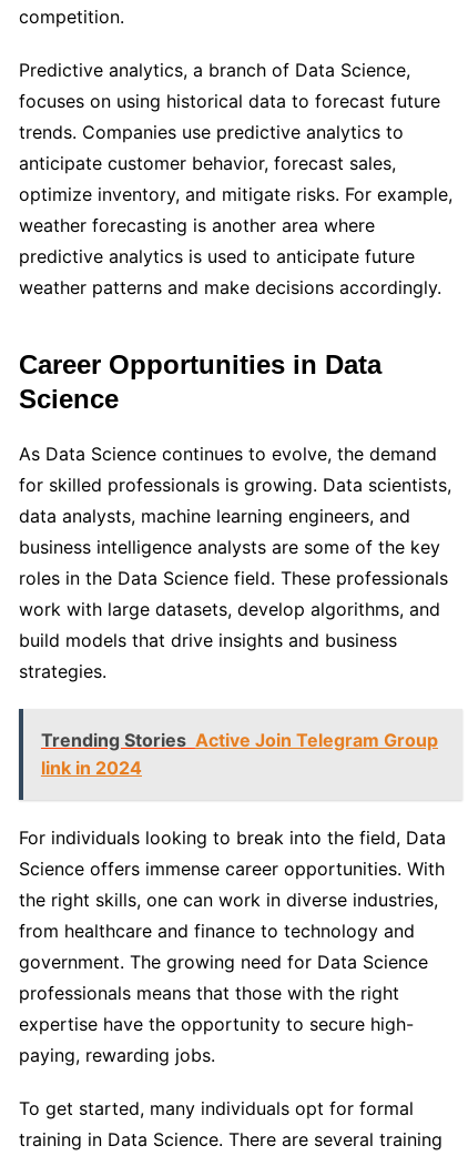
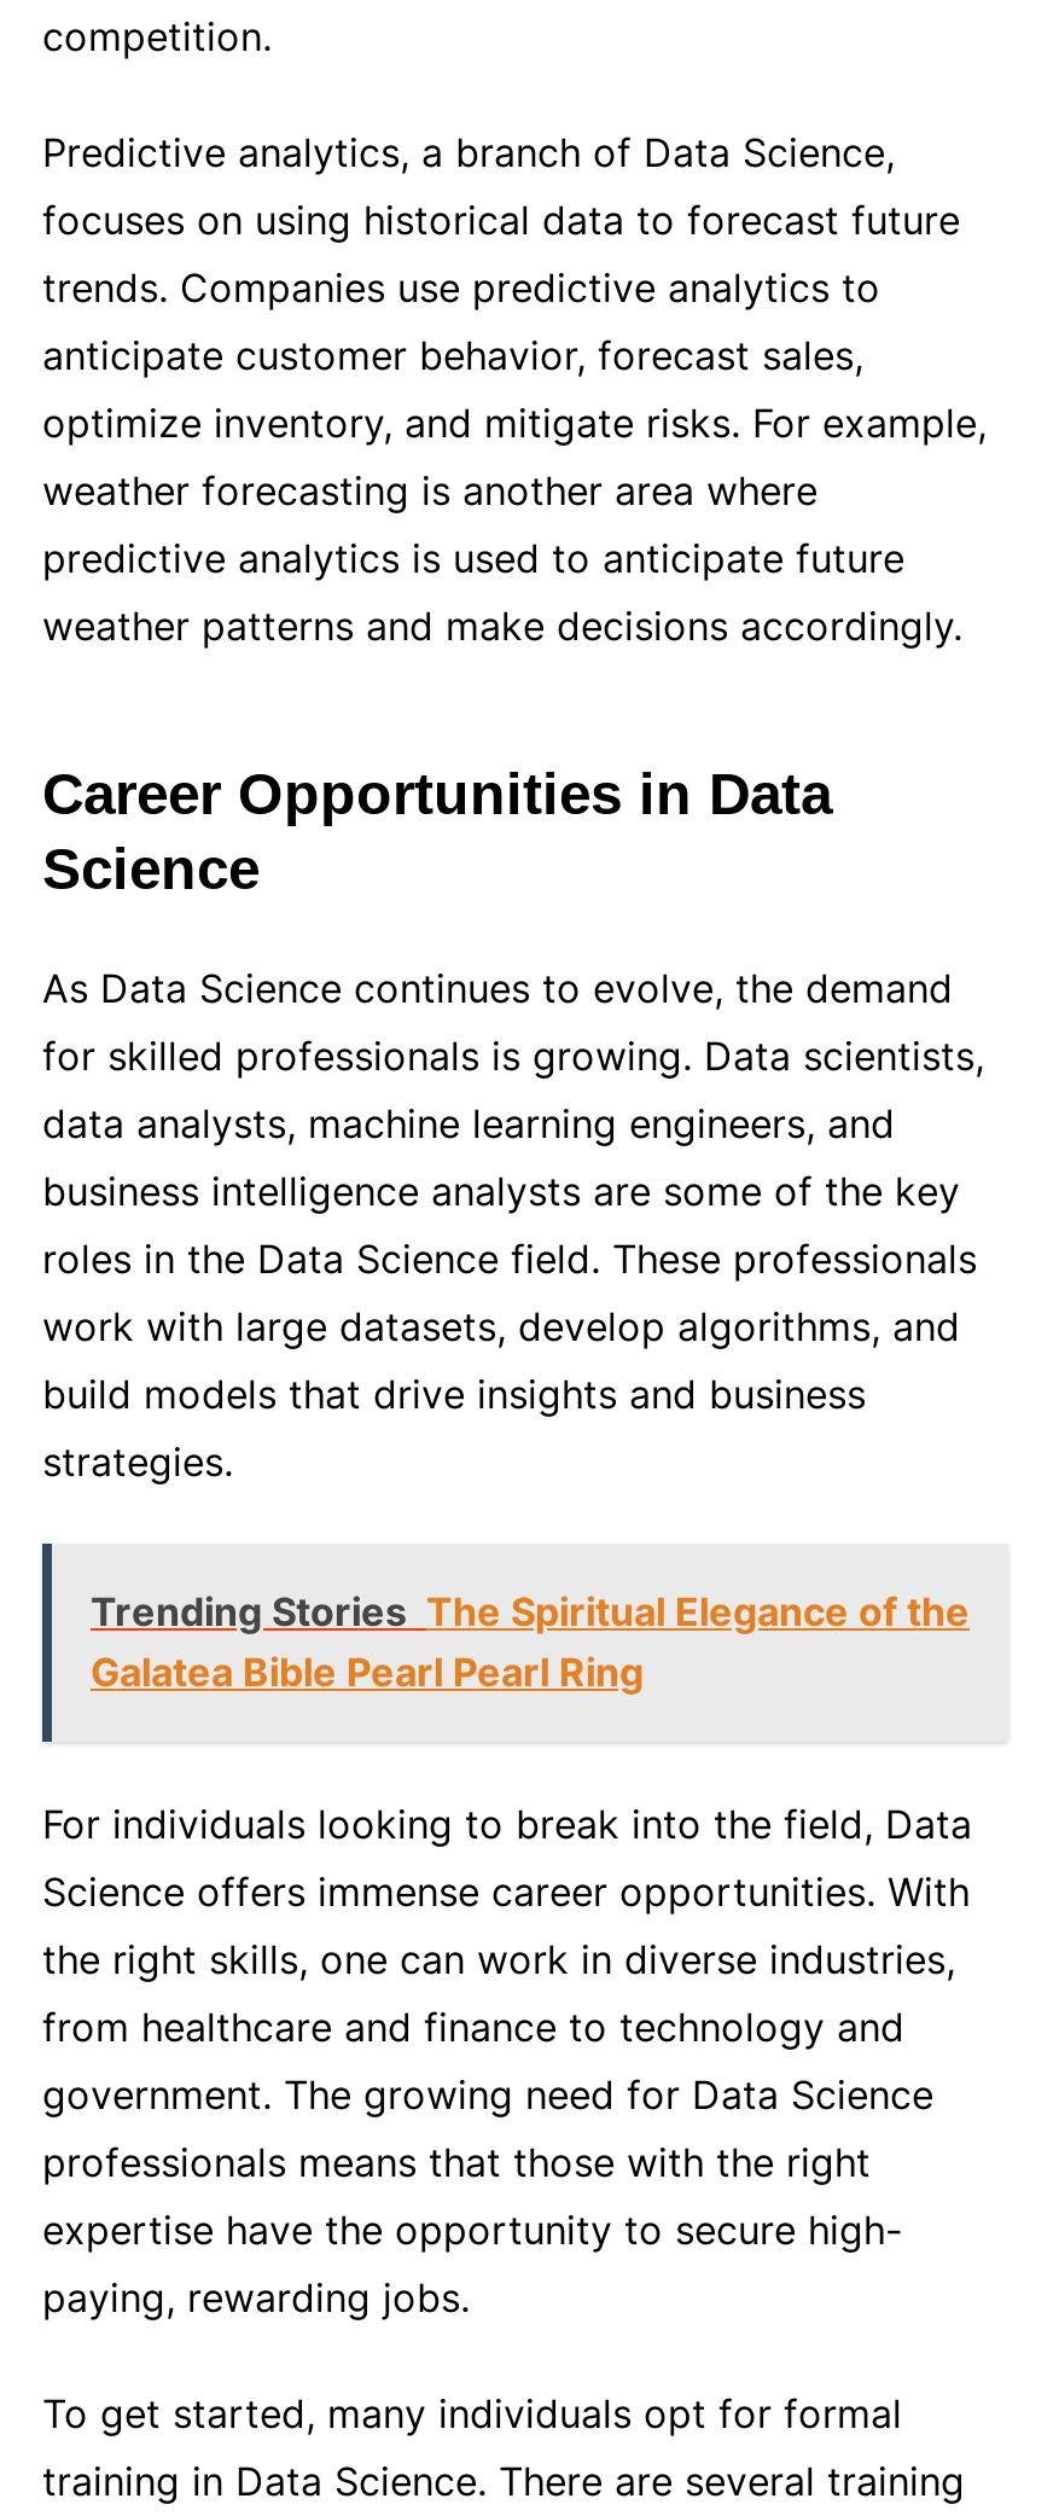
- Trending Stories Active Join Telegram Group
- link in 2024
+ Trending Stories The Spiritual Elegance of the
+ Galatea Bible Pearl Pearl Ring
